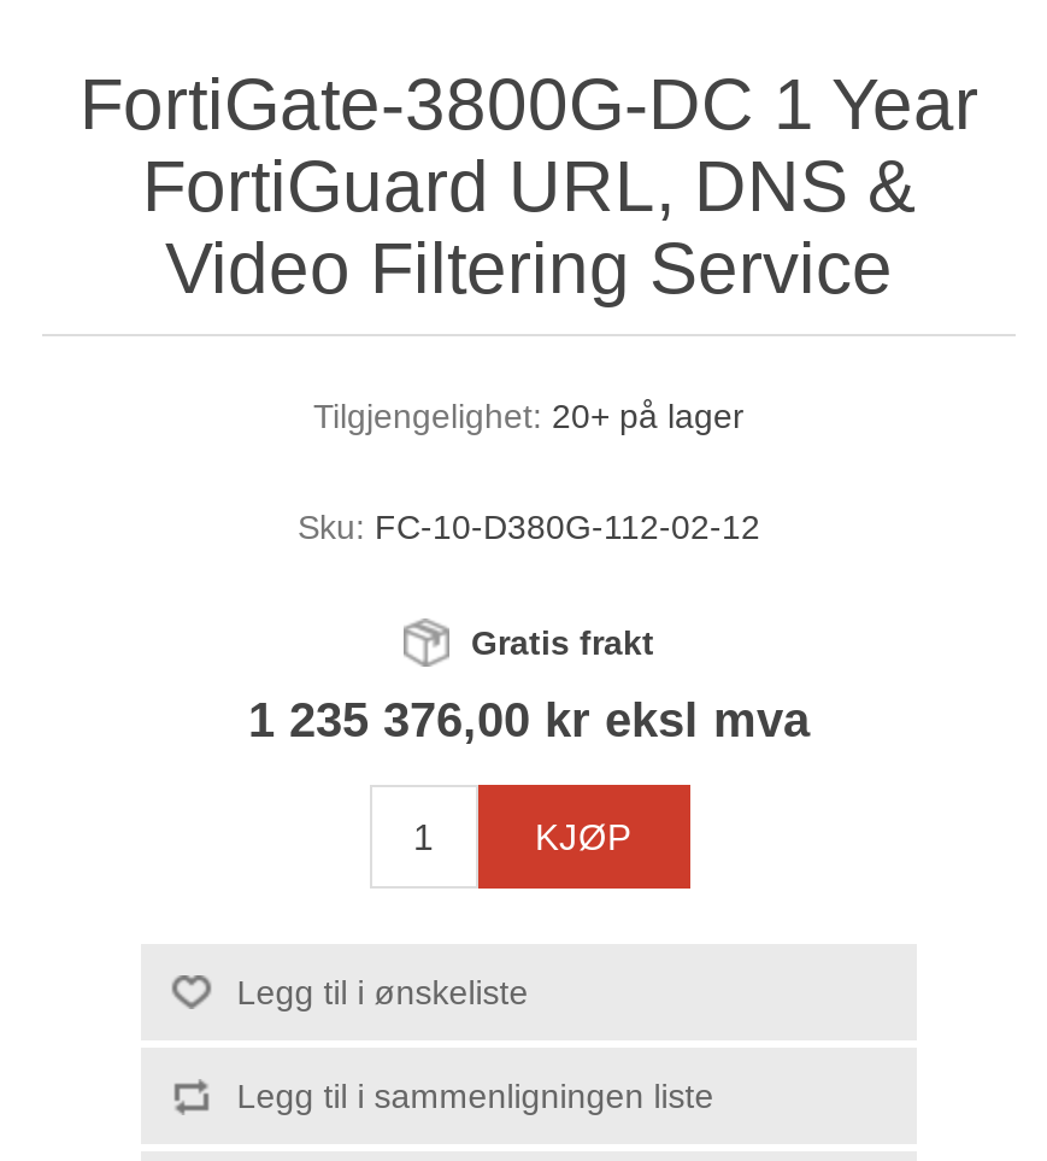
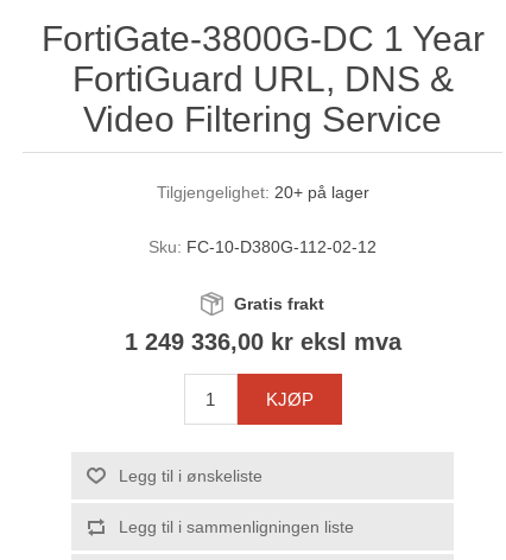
- 1 235 376,00 kr eksl mva
+ 1 249 336,00 kr eksl mva
